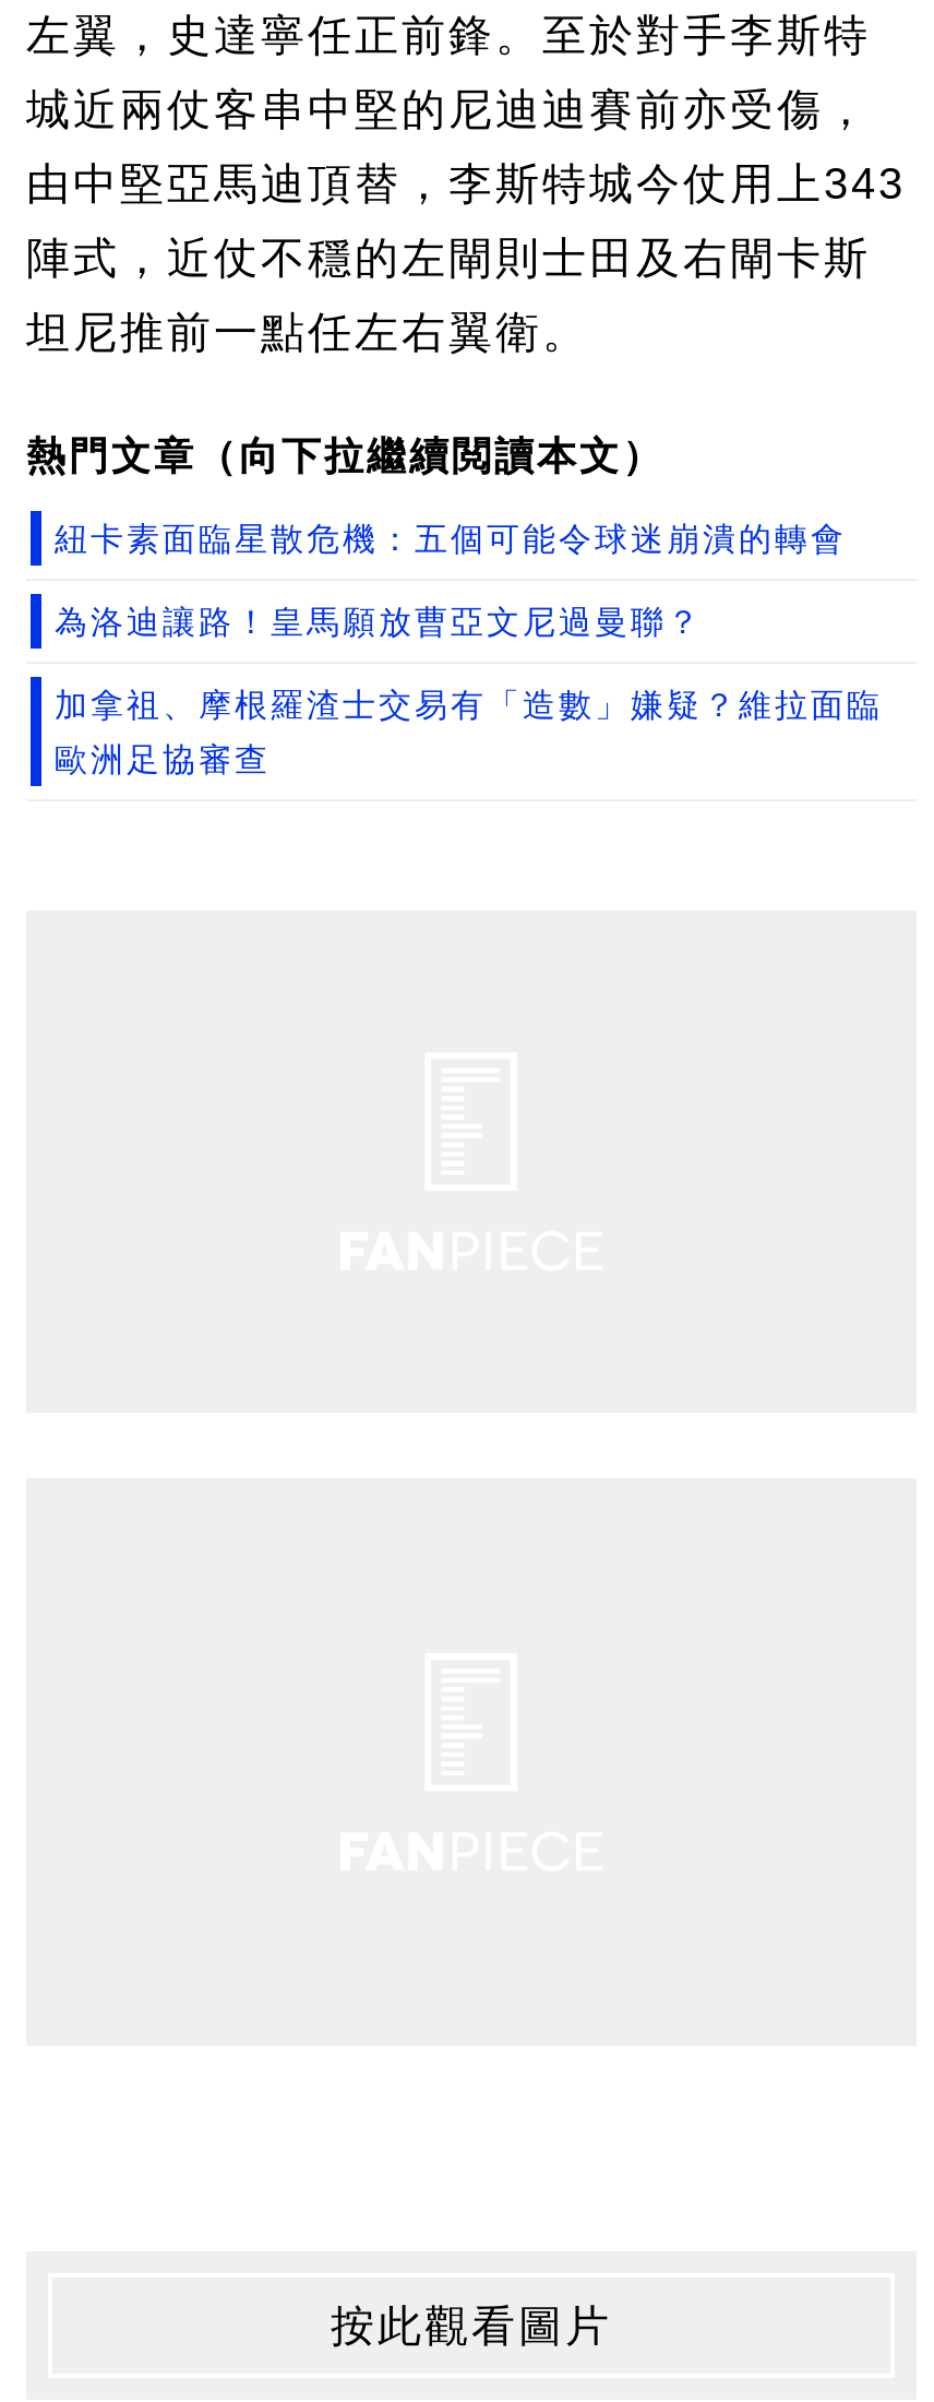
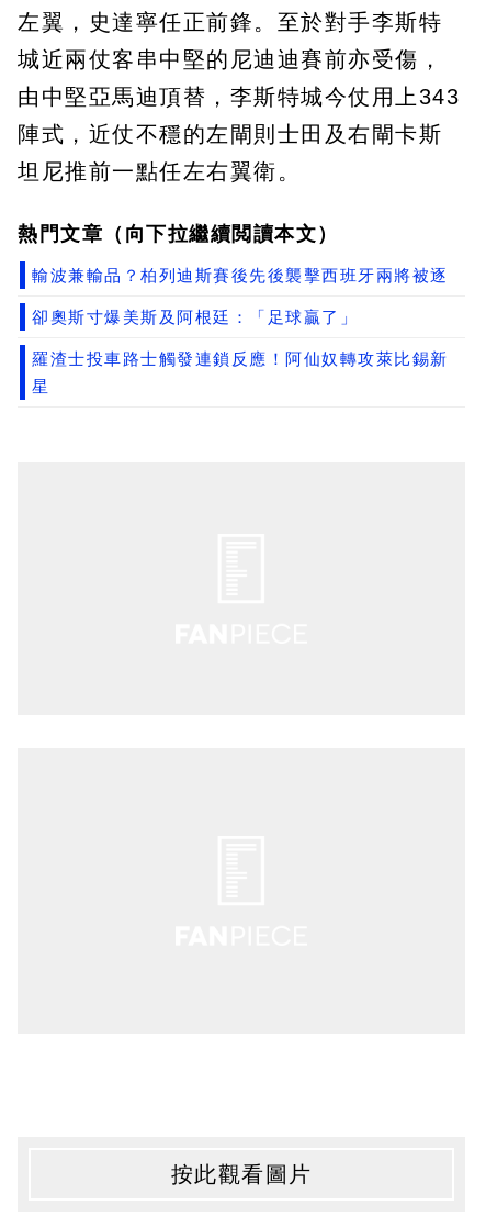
- 紐卡素面臨星散危機：五個可能令球迷崩潰的轉會
+ 輸波兼輸品？柏列迪斯賽後先後襲擊西班牙兩將被逐

- 為洛迪讓路！皇馬願放曹亞文尼過曼聯？
+ 卻奧斯寸爆美斯及阿根廷：「足球贏了」

- 加拿祖、摩根羅渣士交易有「造數」嫌疑？維拉面臨
+ 羅渣士投車路士觸發連鎖反應！阿仙奴轉攻萊比錫新

- 歐洲足協審查
+ 星
